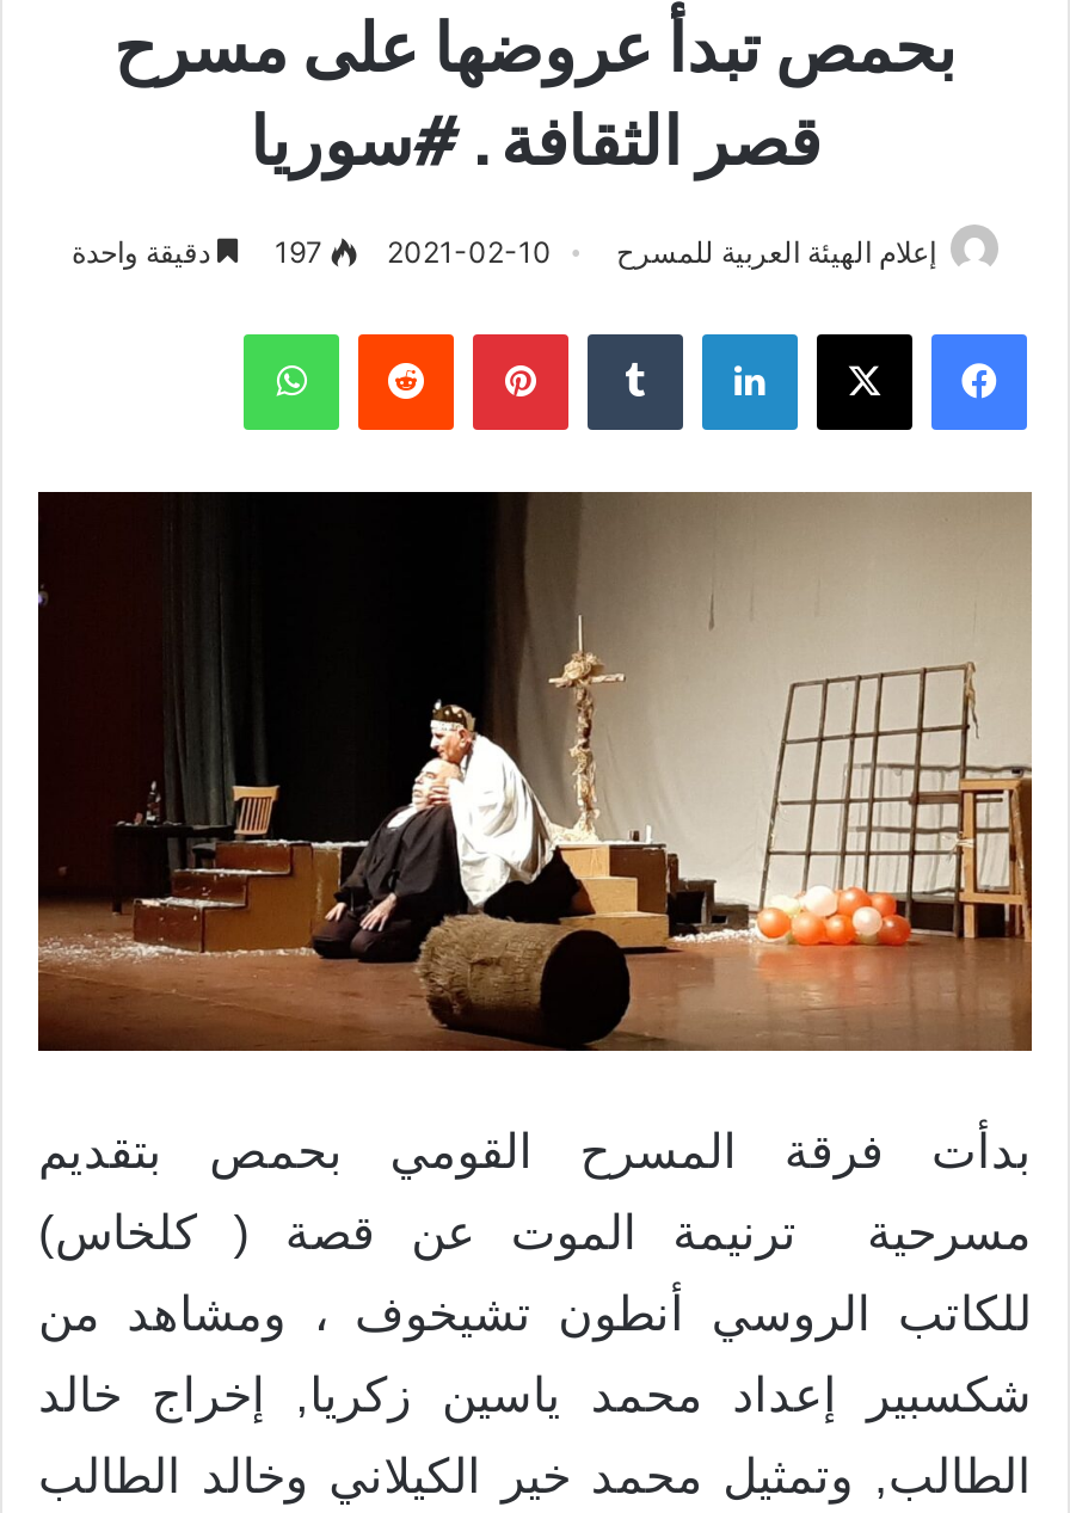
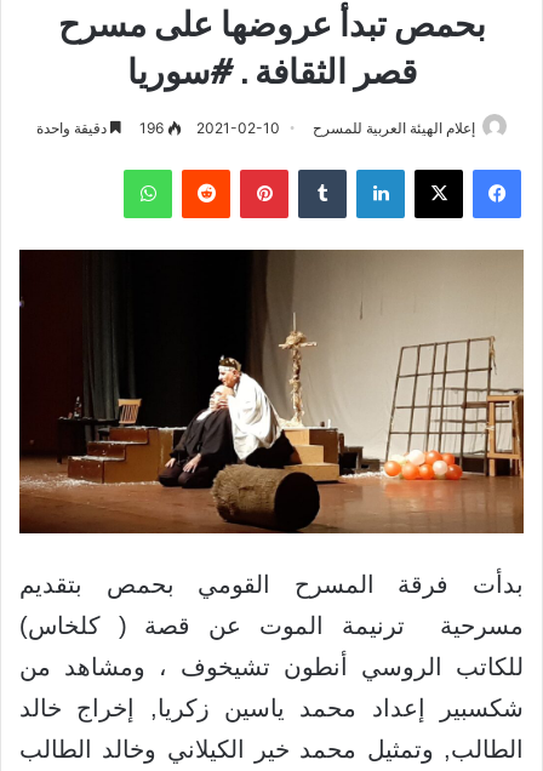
- إعلام الهيئة العربية للمسرح 2021-02-10 197 دقيقة واحدة
+ إعلام الهيئة العربية للمسرح 2021-02-10 196 دقيقة واحدة
